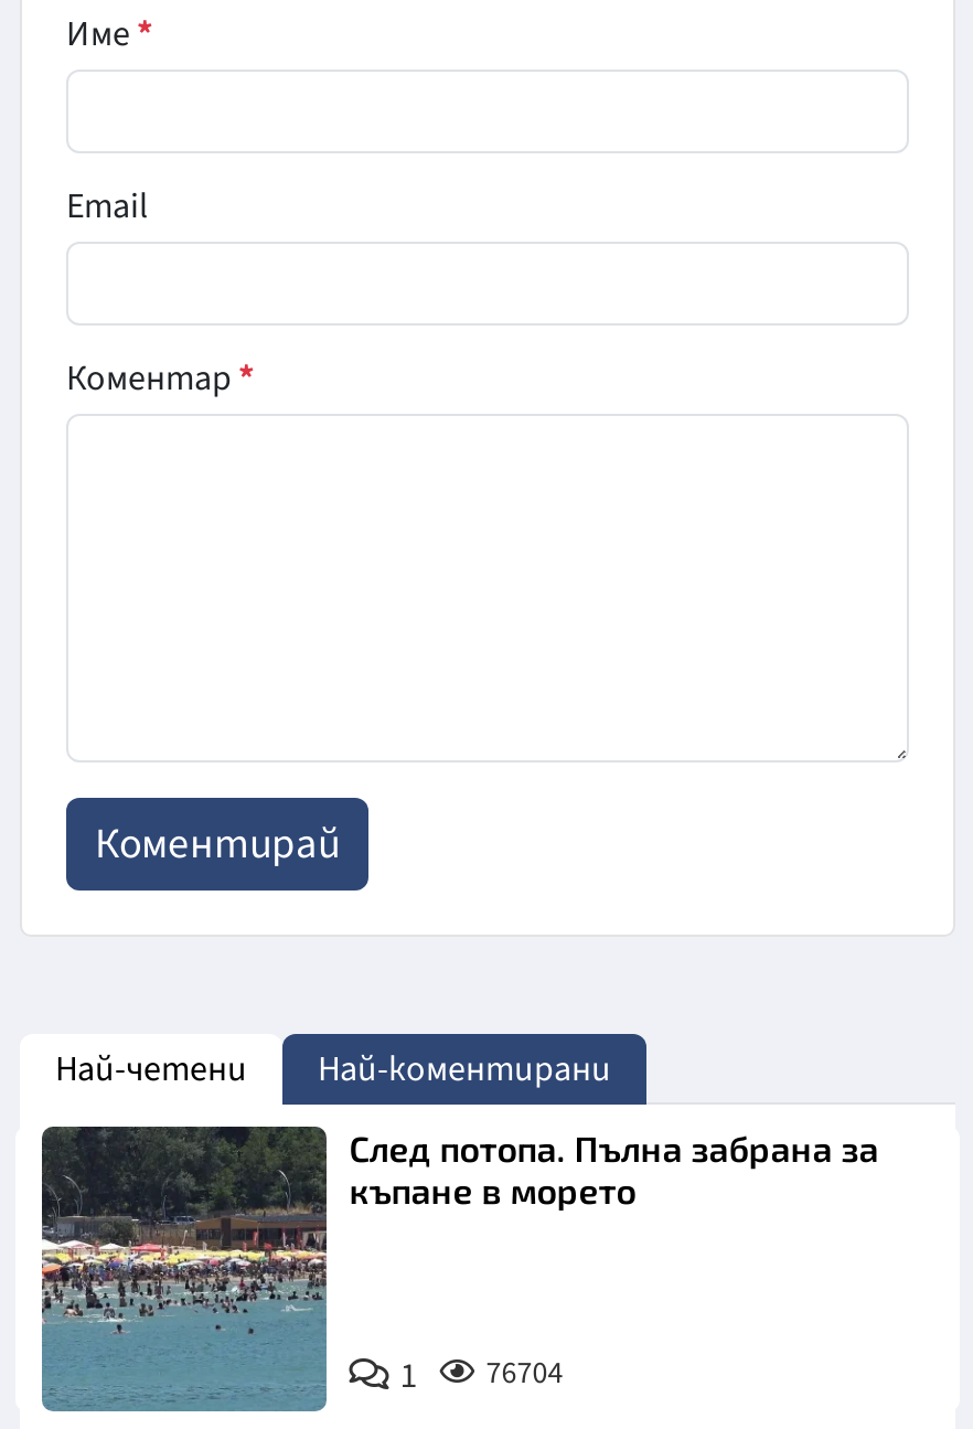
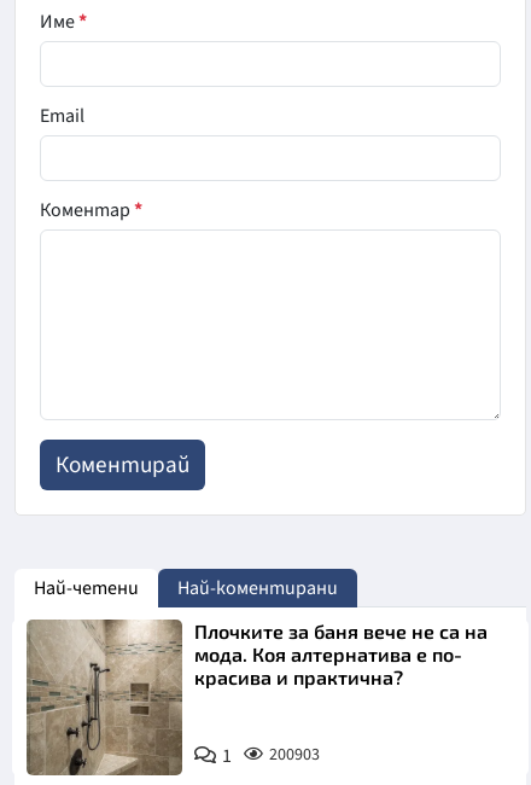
- [image]
- След потопа. Пълна забрана за
- къпане в морето
+ [image]
+ Плочките за баня вече не са на
+ мода. Коя алтернатива е по-
+ красива и практична?

- 1 76704
+ 1 200903
